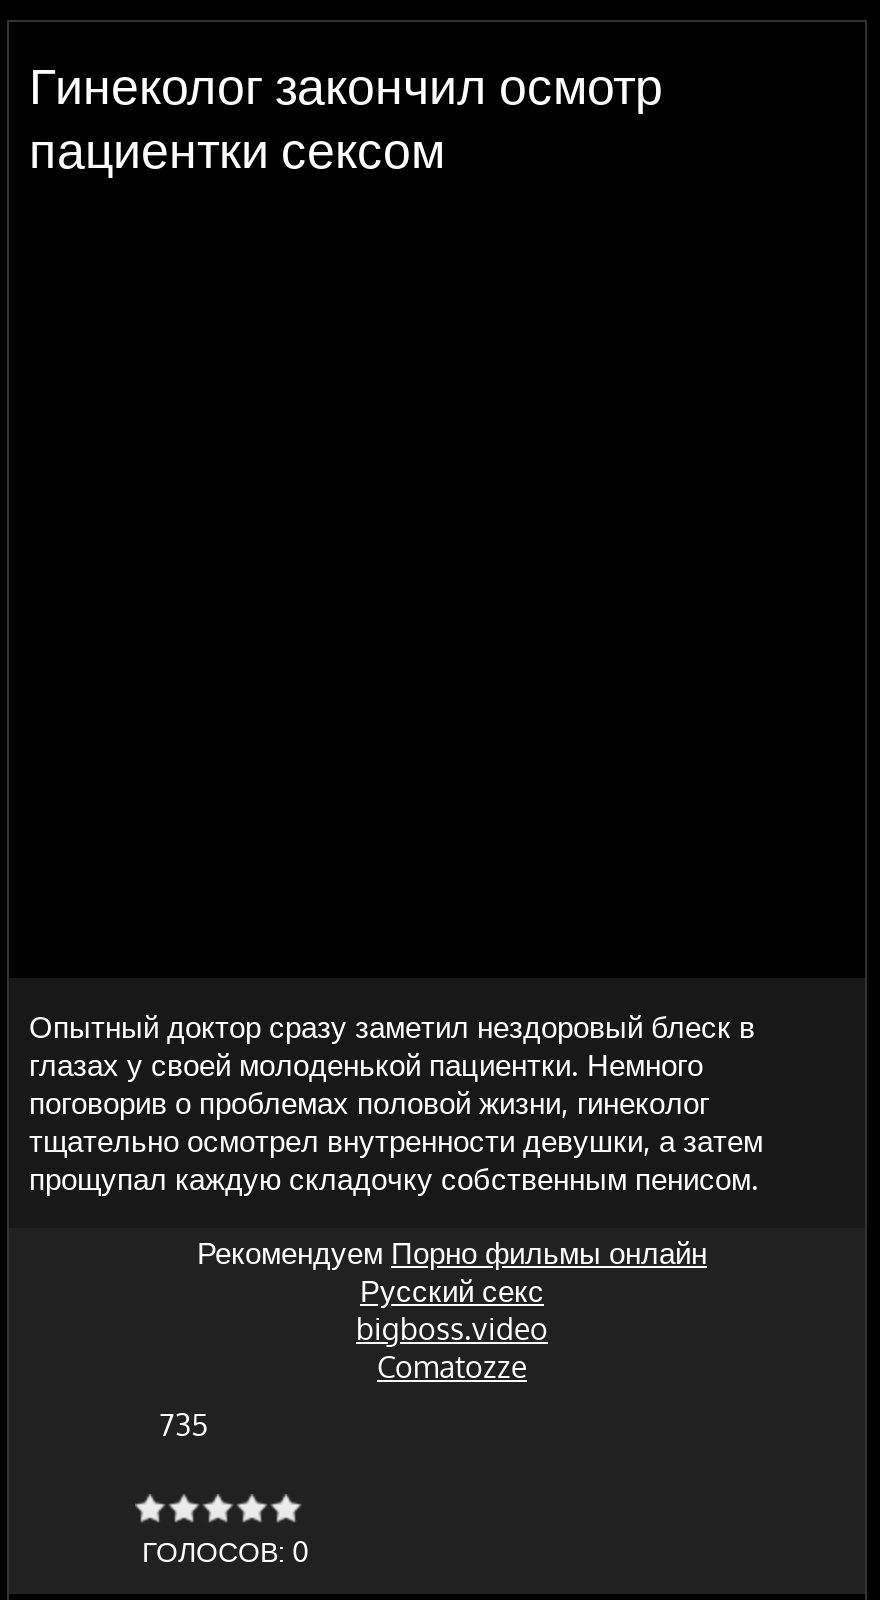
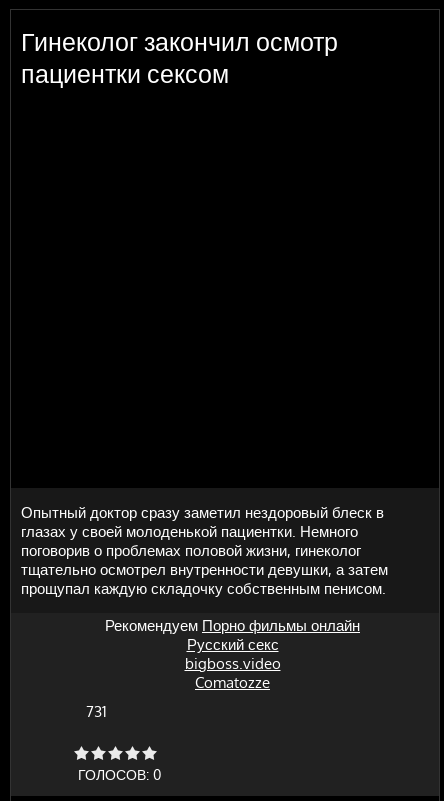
- 735
+ 731
